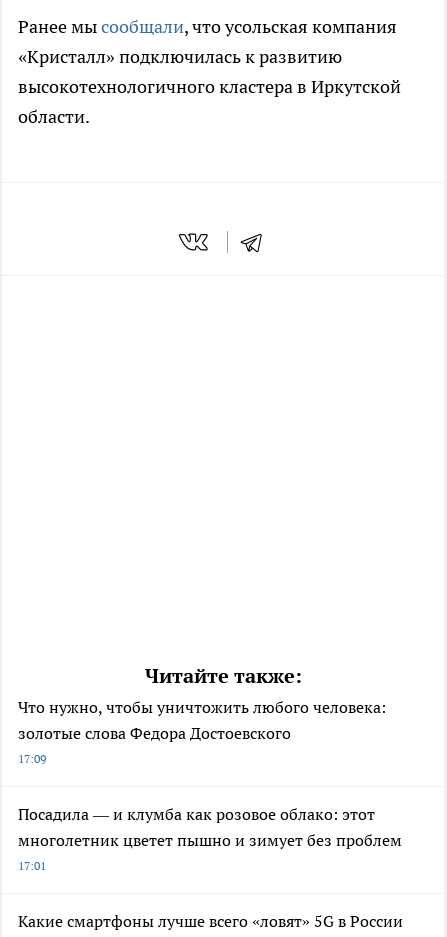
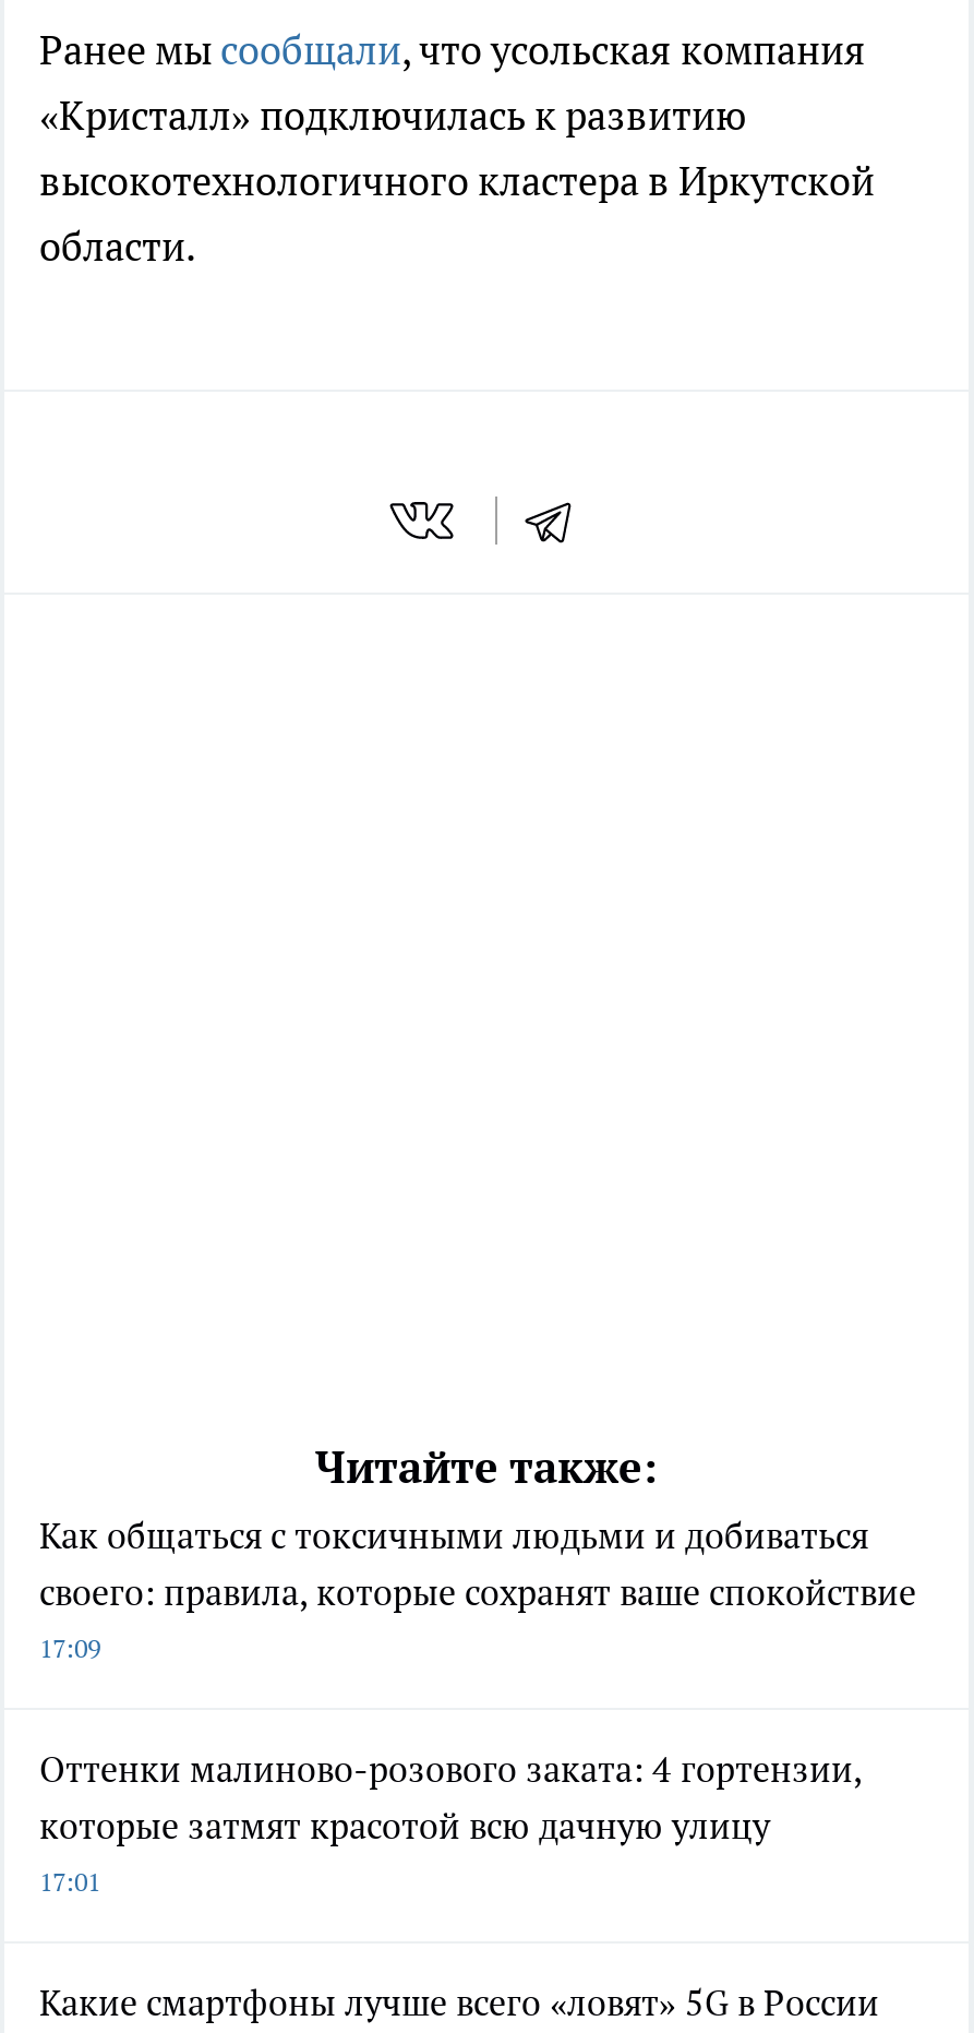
- Что нужно, чтобы уничтожить любого человека:
- золотые слова Федора Достоевского
+ Как общаться с токсичными людьми и добиваться
+ своего: правила, которые сохранят ваше спокойствие

- Посадила — и клумба как розовое облако: этот
- многолетник цветет пышно и зимует без проблем
+ Оттенки малиново-розового заката: 4 гортензии,
+ которые затмят красотой всю дачную улицу
